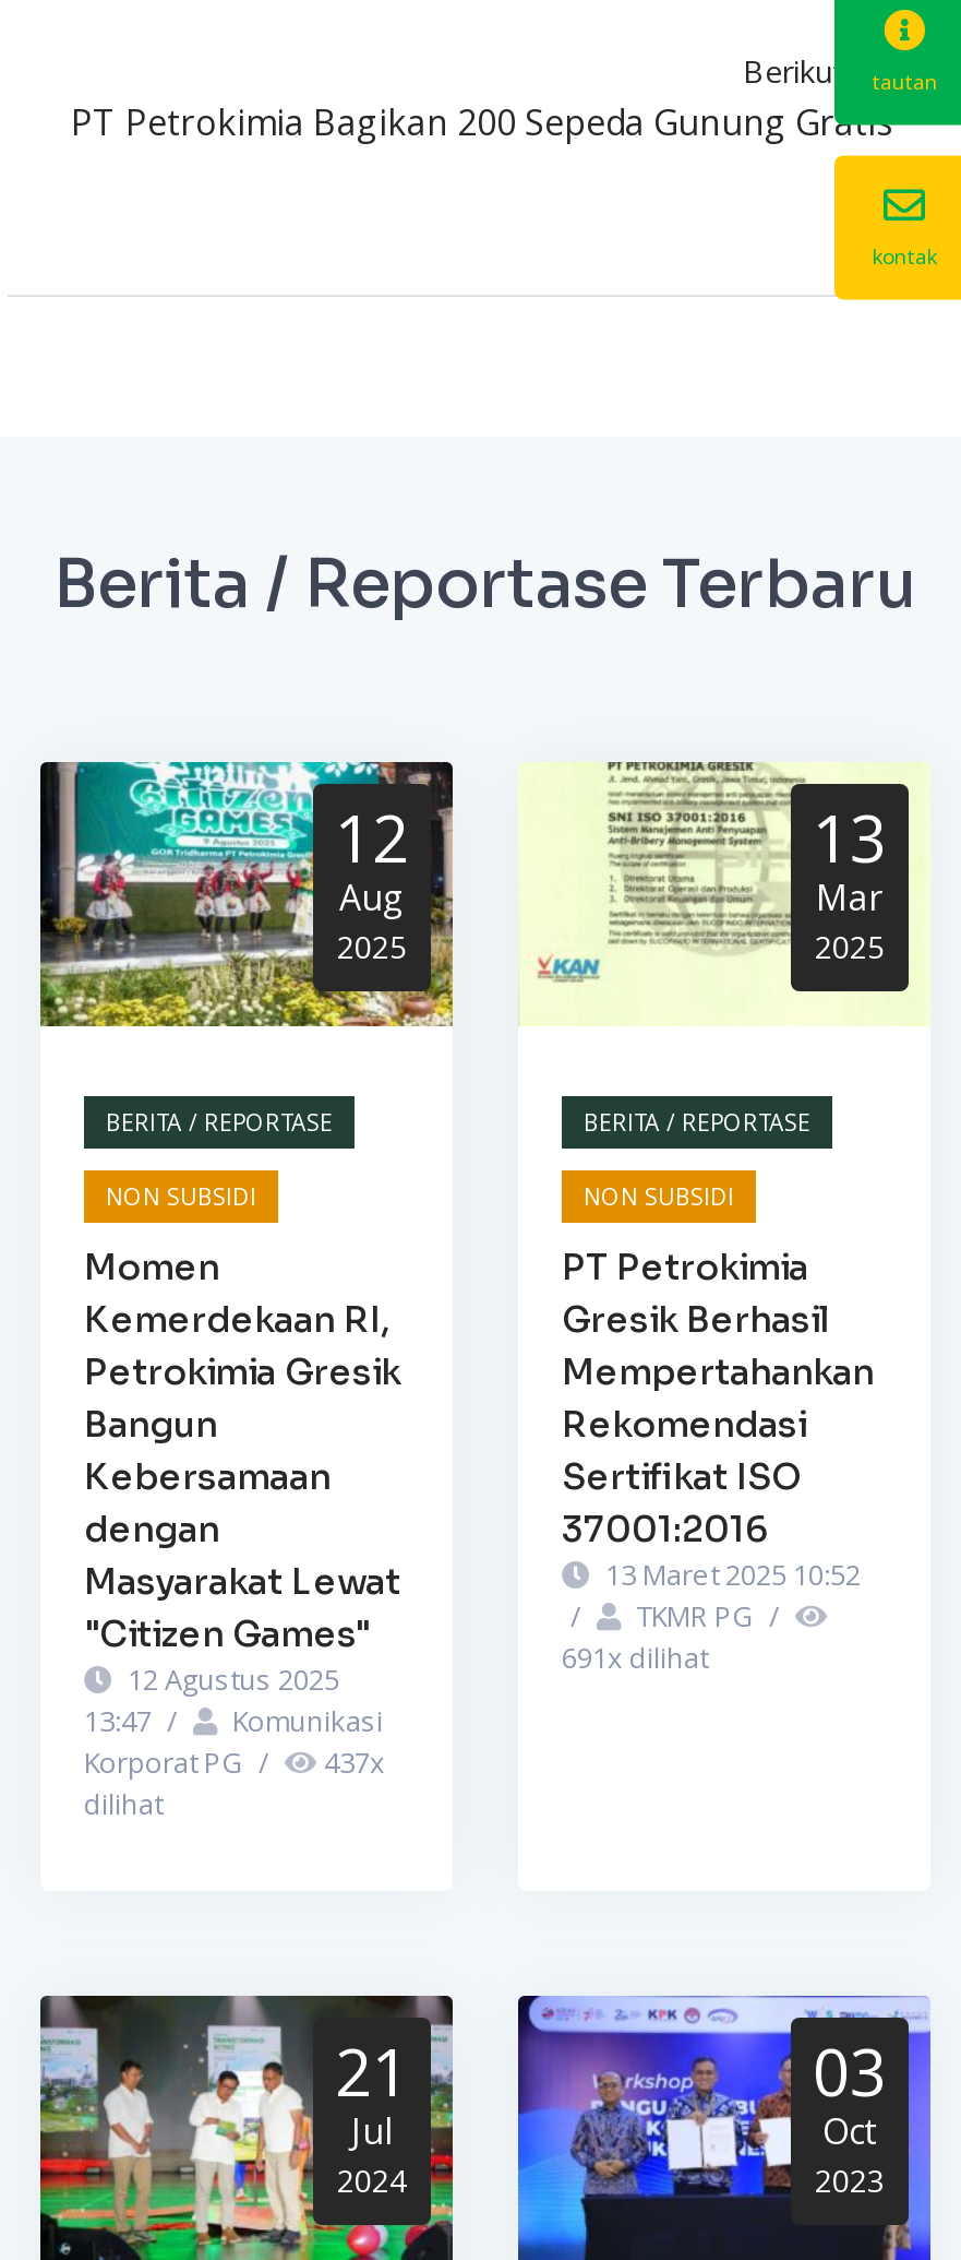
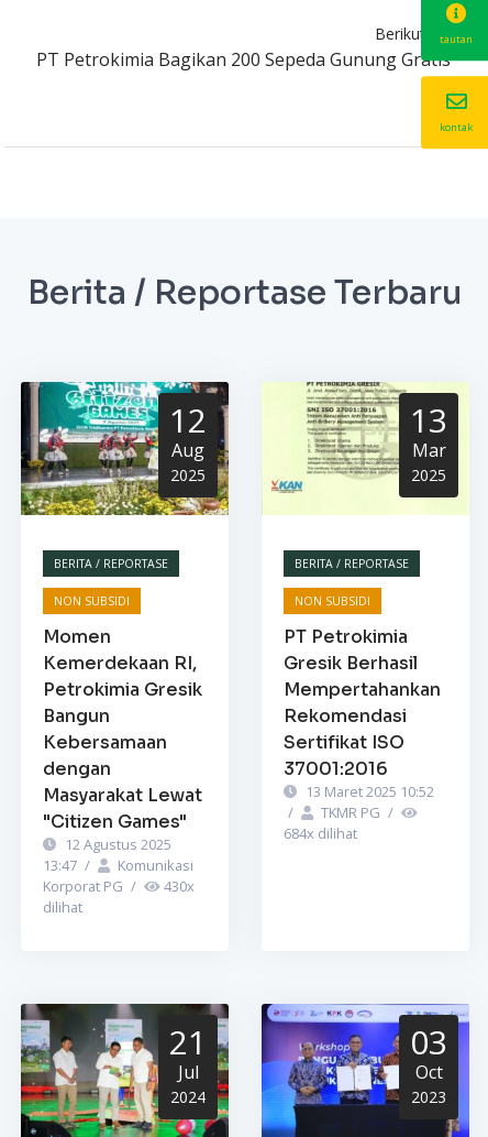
- 691x dilihat
+ 684x dilihat

- Korporat PG / 437x
+ Korporat PG / 430x
